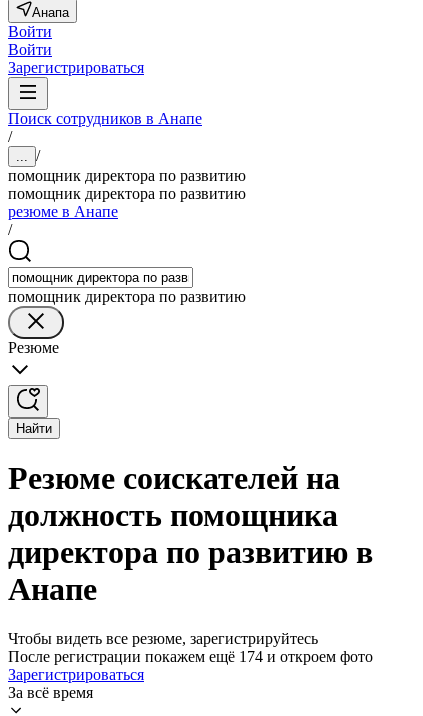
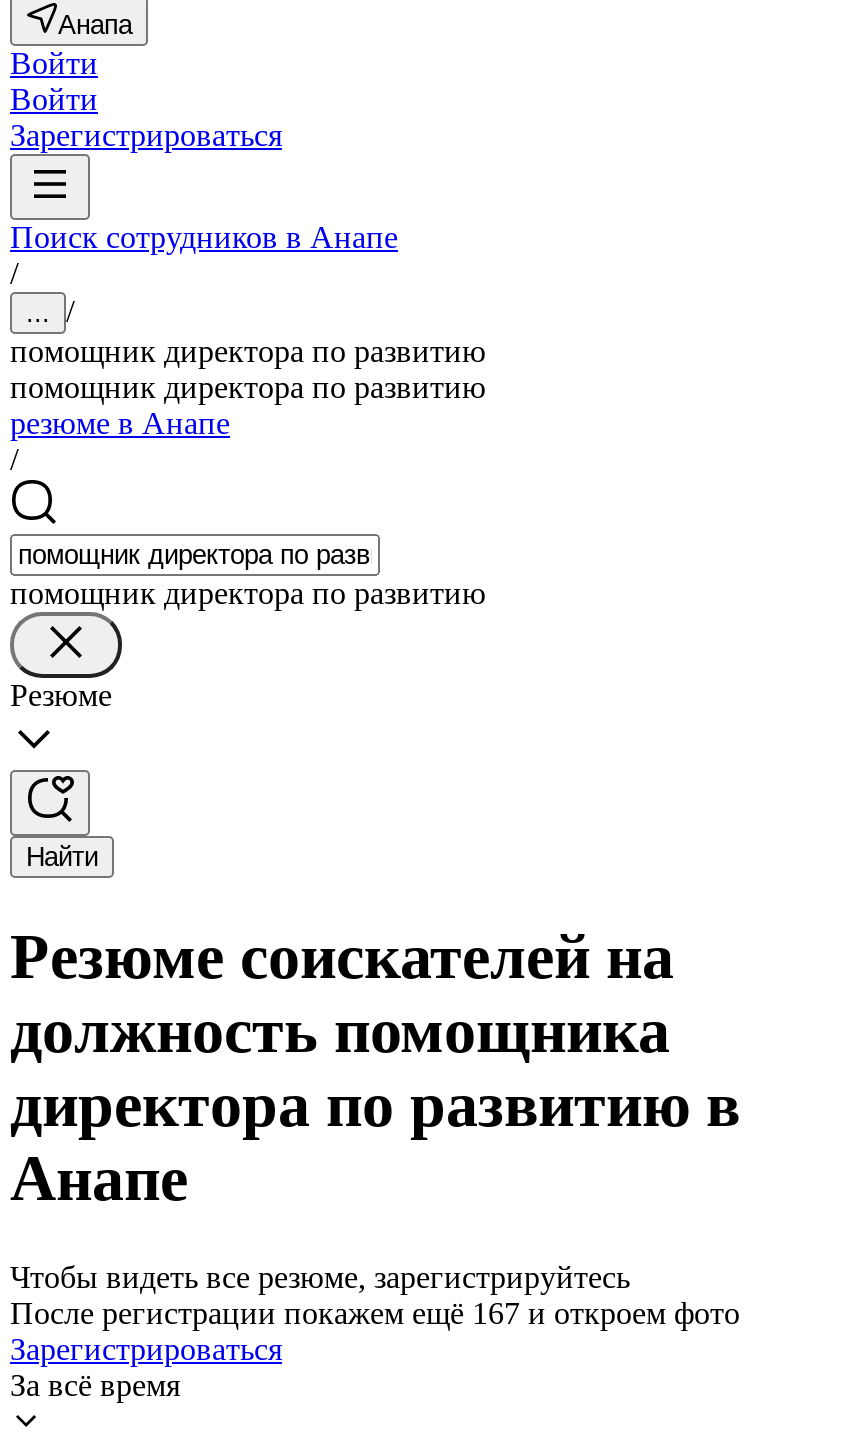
- После регистрации покажем ещё 174 и откроем фото
+ После регистрации покажем ещё 167 и откроем фото
